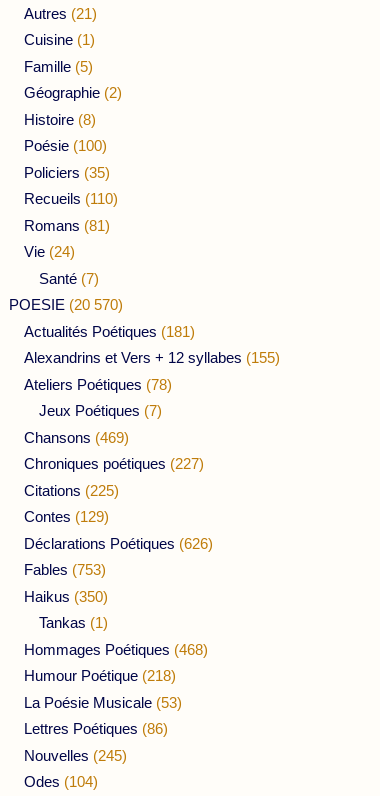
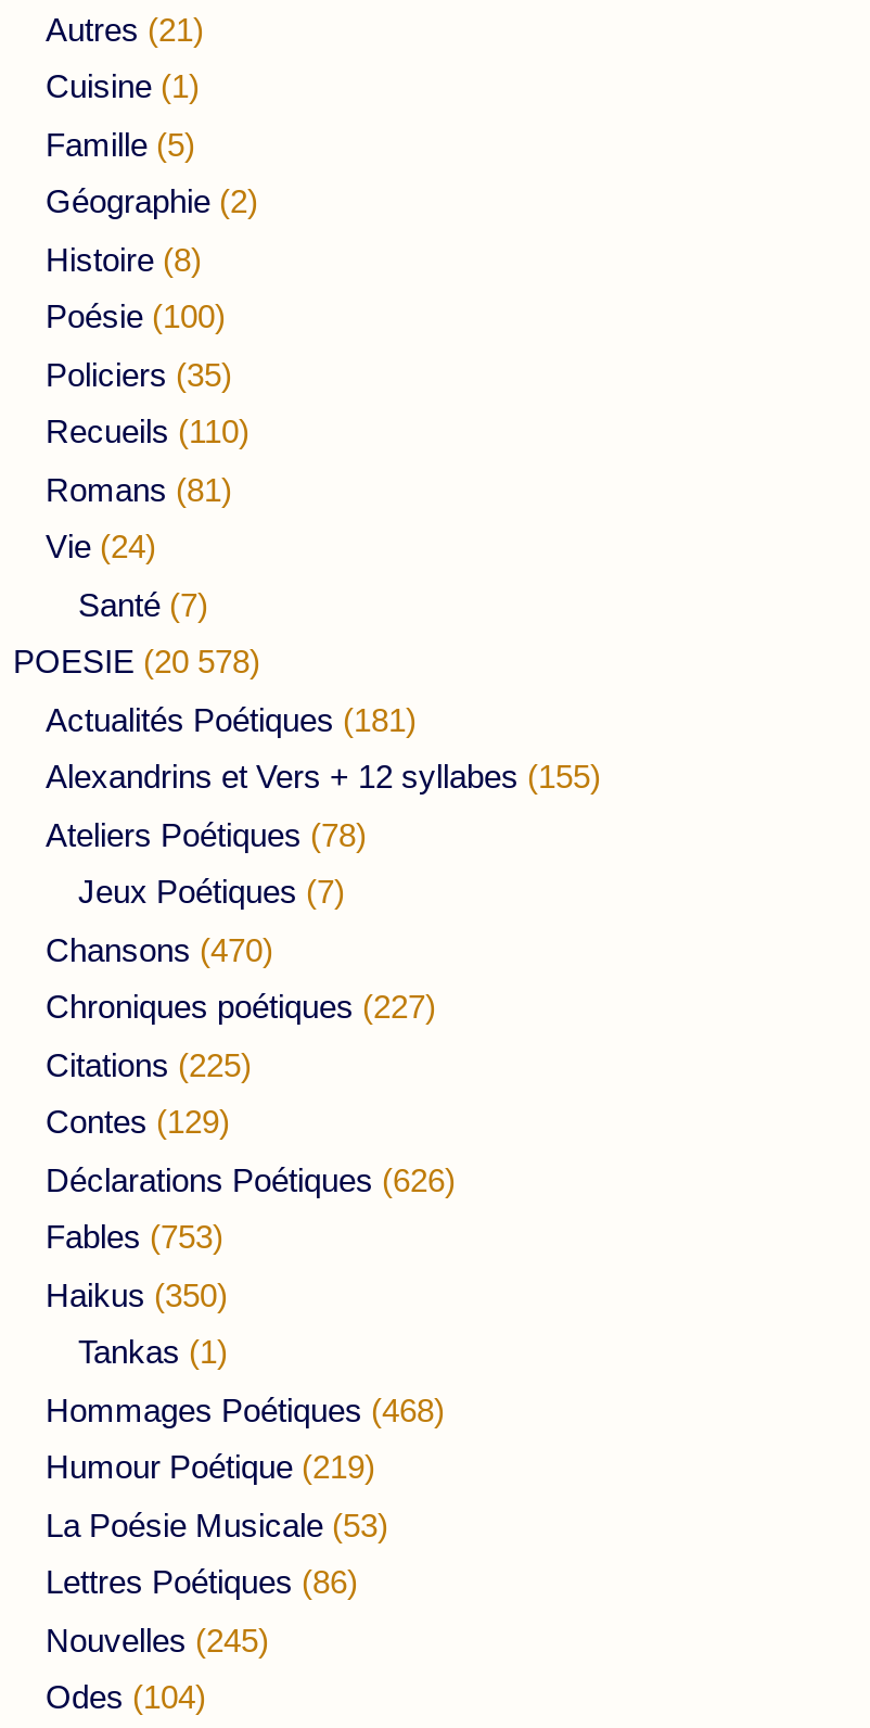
- POESIE (20 570)
+ POESIE (20 578)

- Chansons (469)
+ Chansons (470)

- Humour Poétique (218)
+ Humour Poétique (219)
